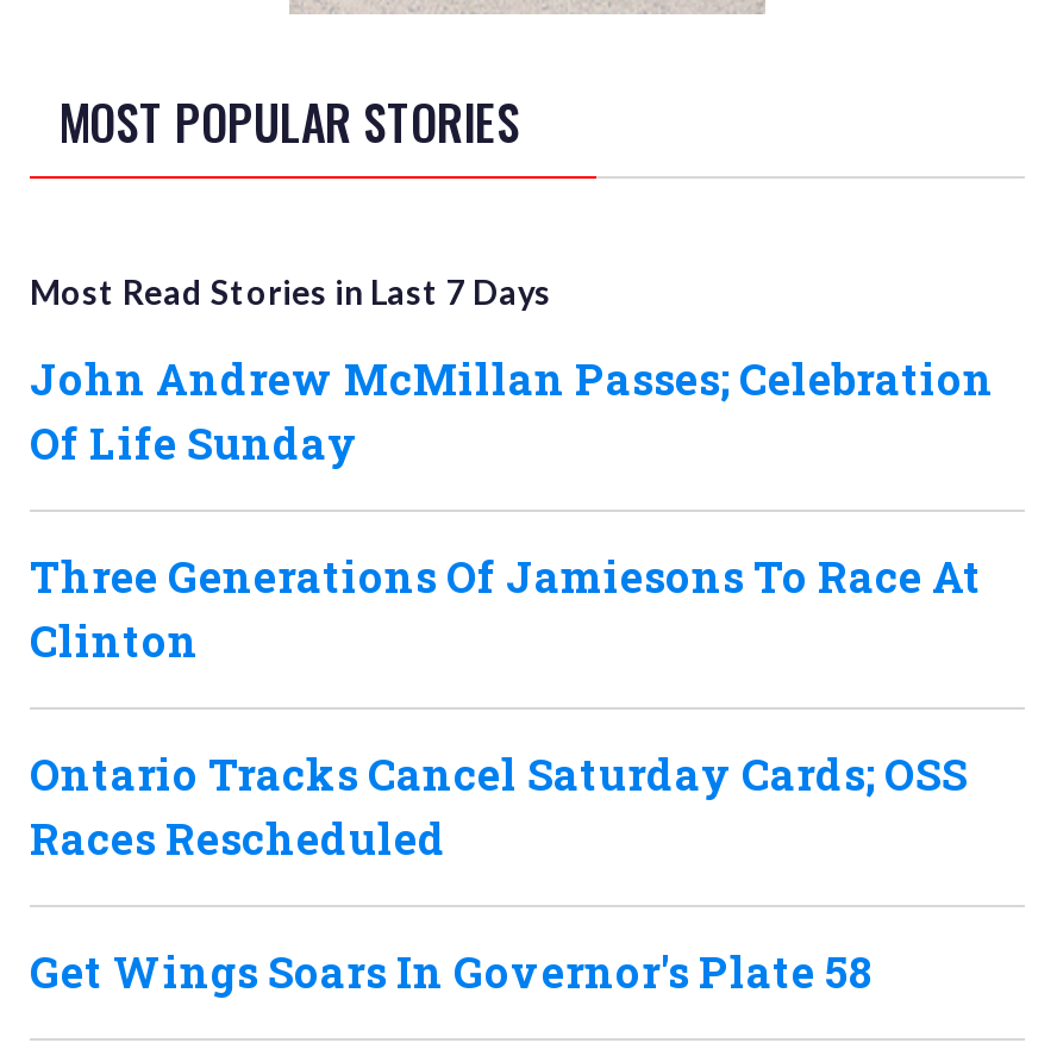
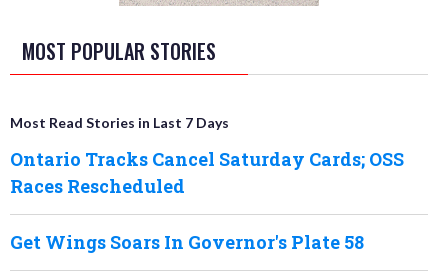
- John Andrew McMillan Passes; Celebration
- Of Life Sunday
- Three Generations Of Jamiesons To Race At
- Clinton
